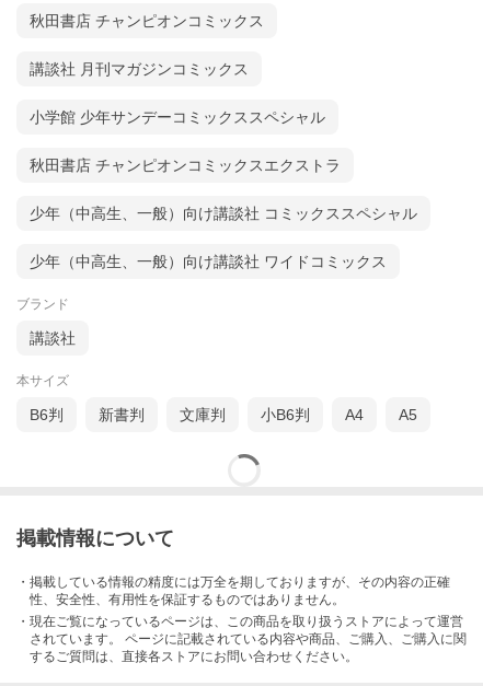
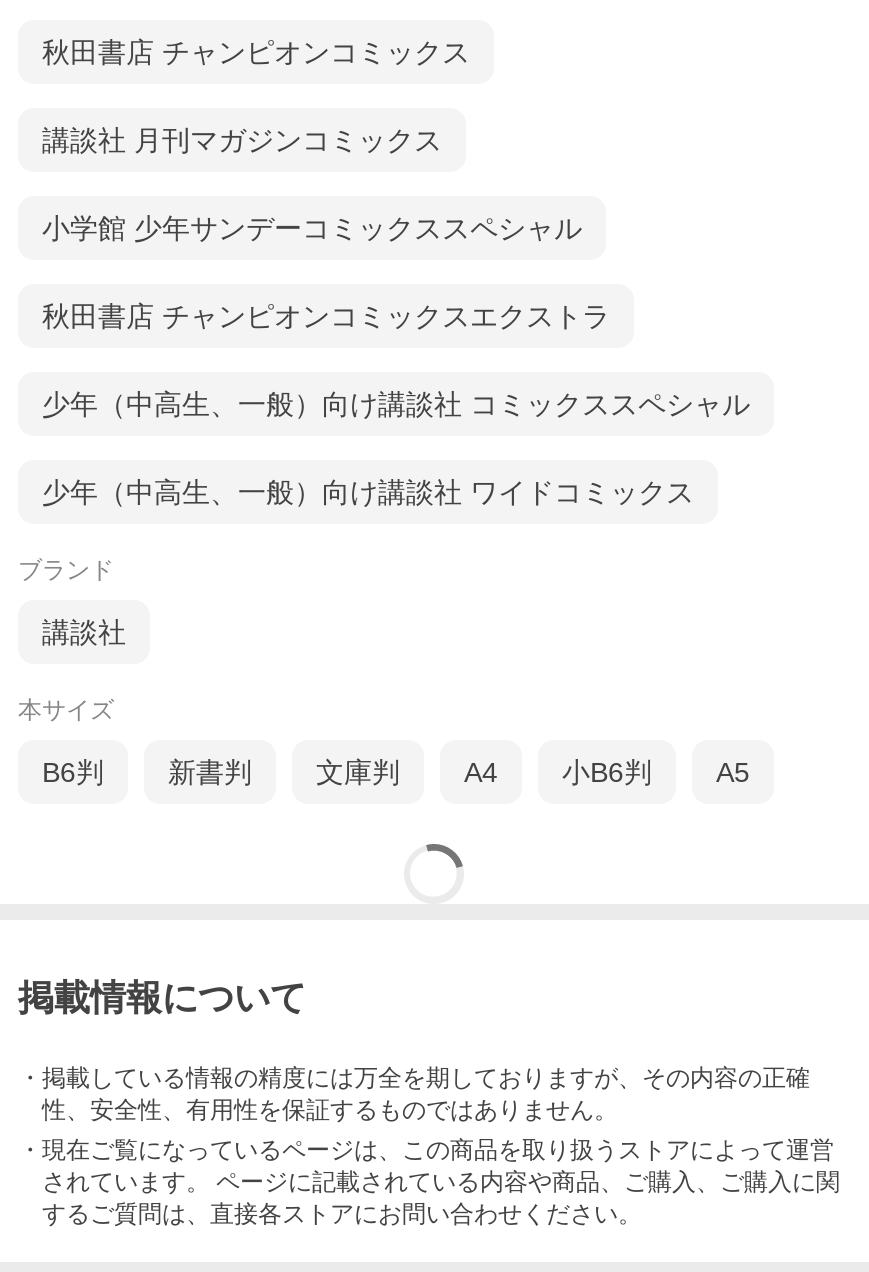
- A4

+ A4
